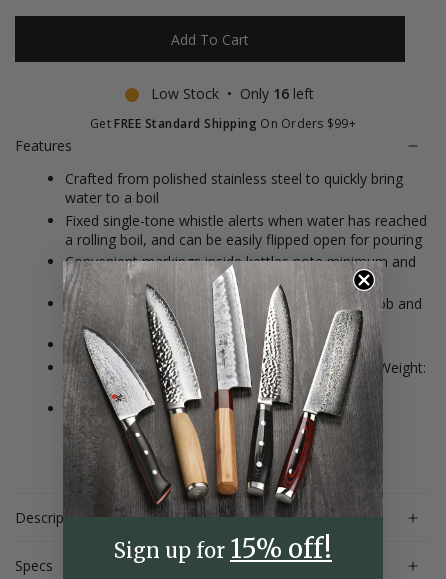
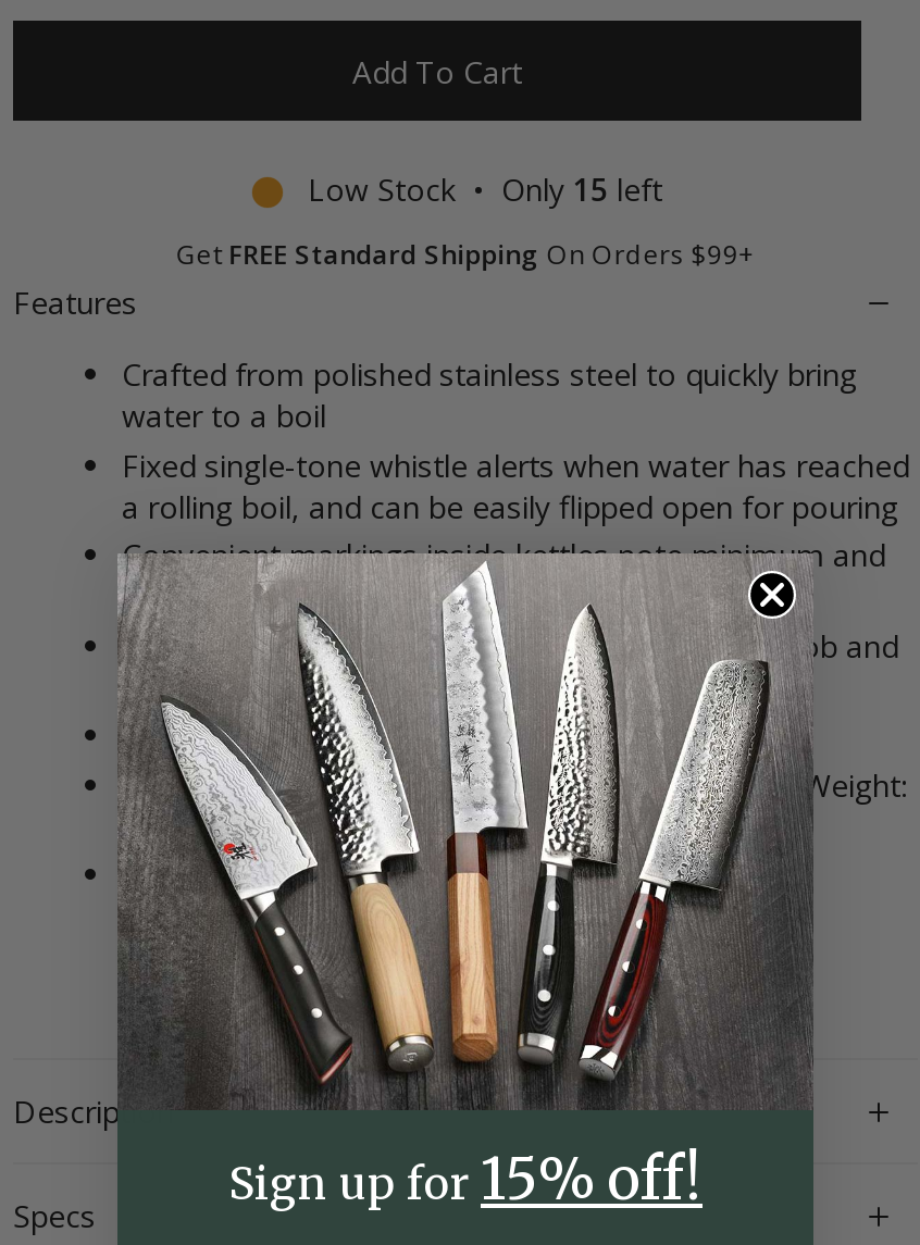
- Low Stock • Only 16 left
+ Low Stock • Only 15 left
